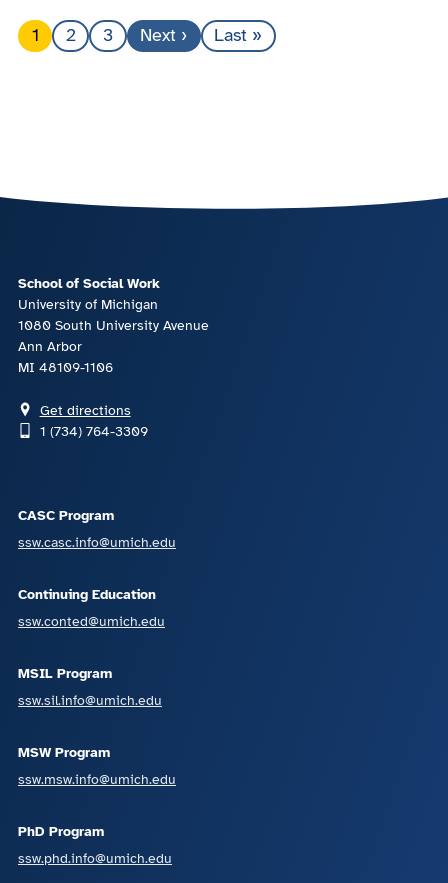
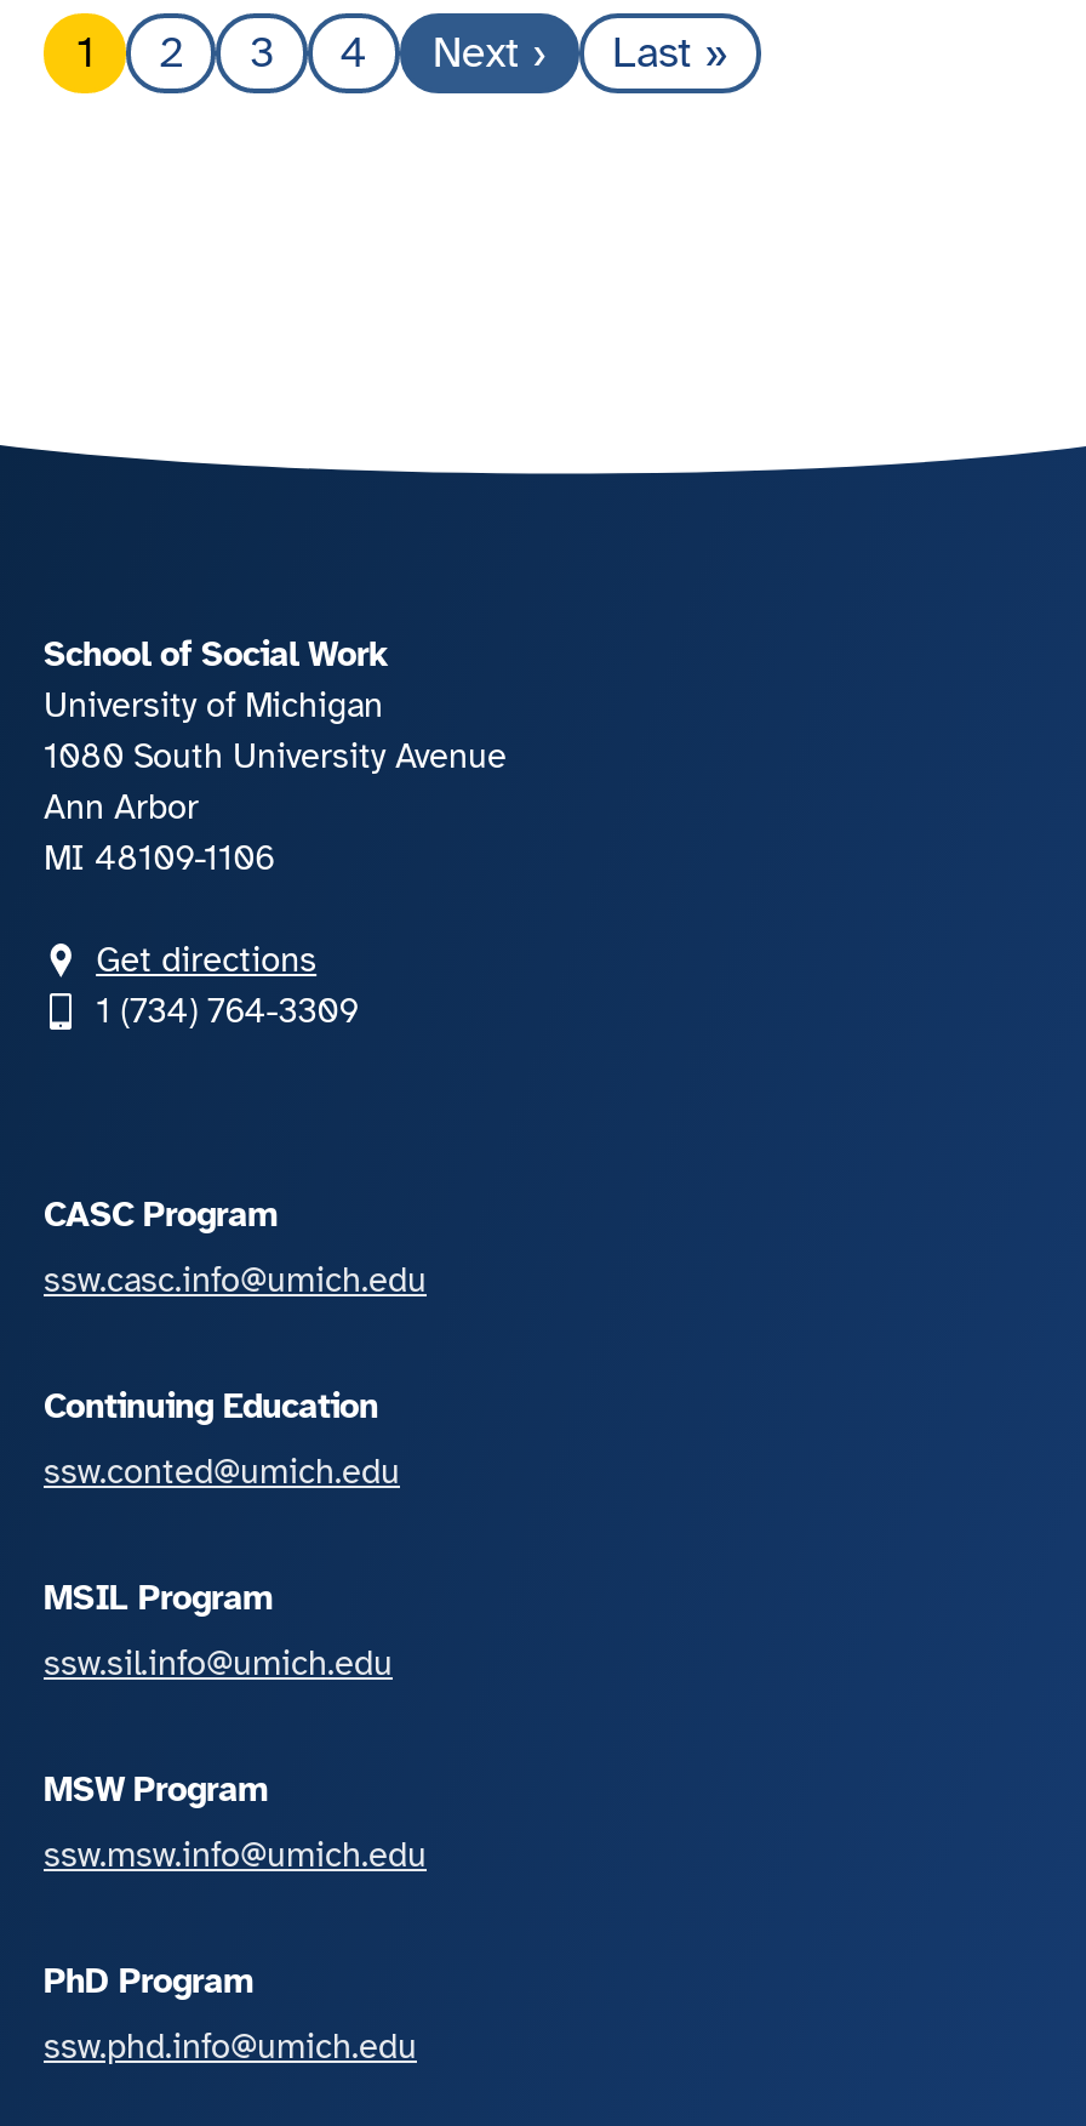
+ 4
